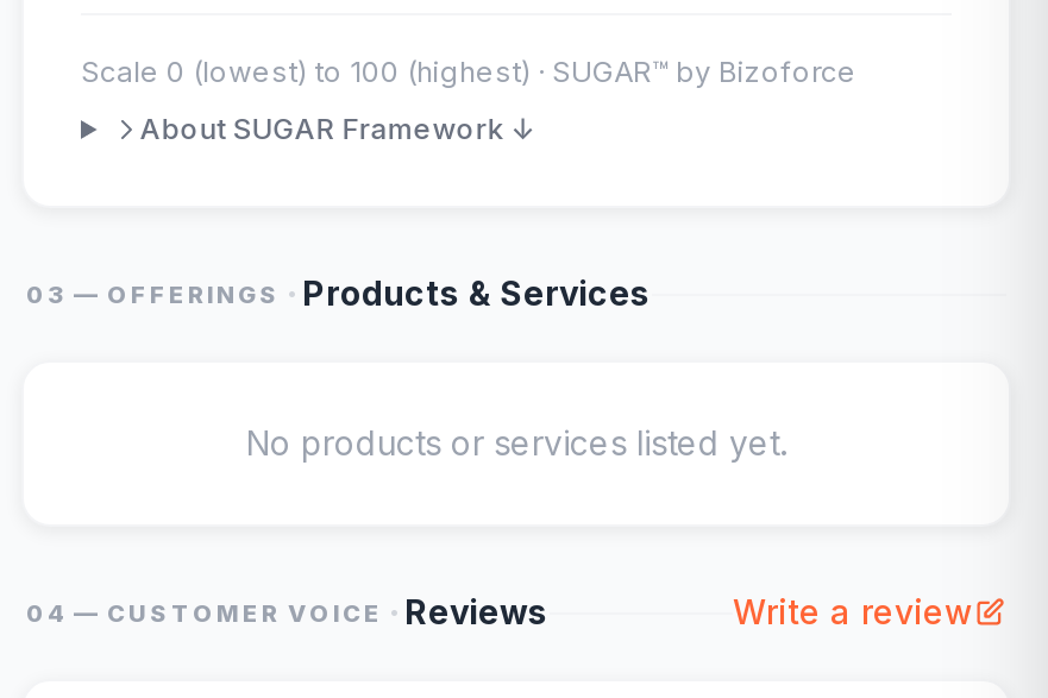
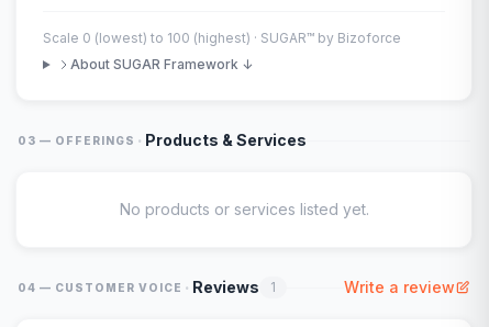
+ 1
